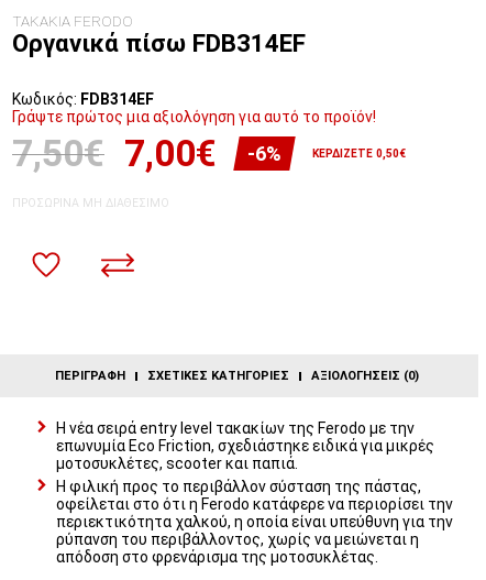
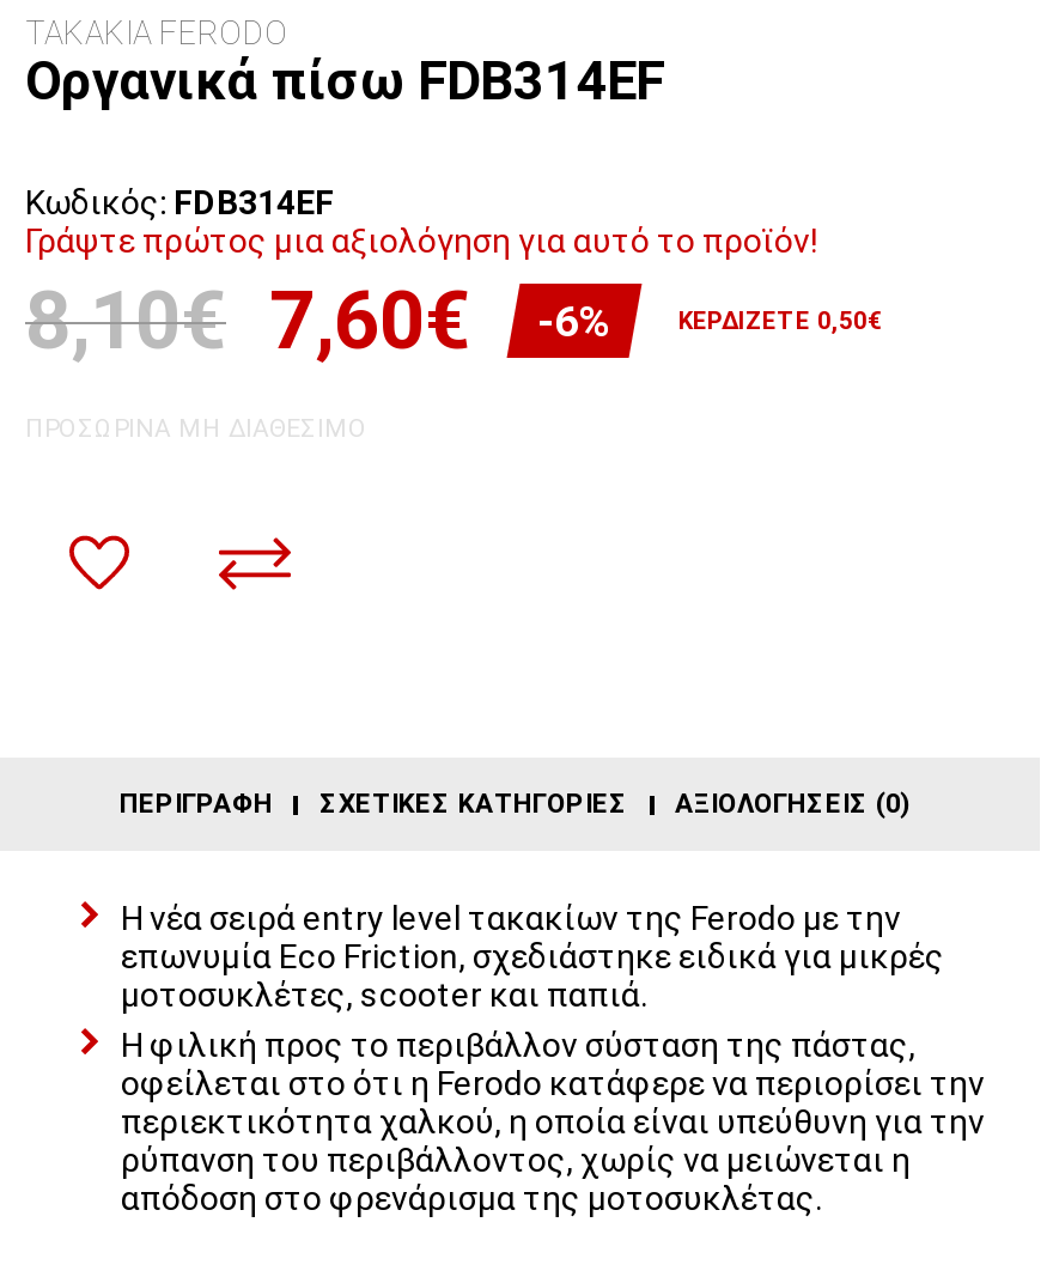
- 7,50€ 7,00€ -6%
+ 8,10€ 7,60€ -6%
